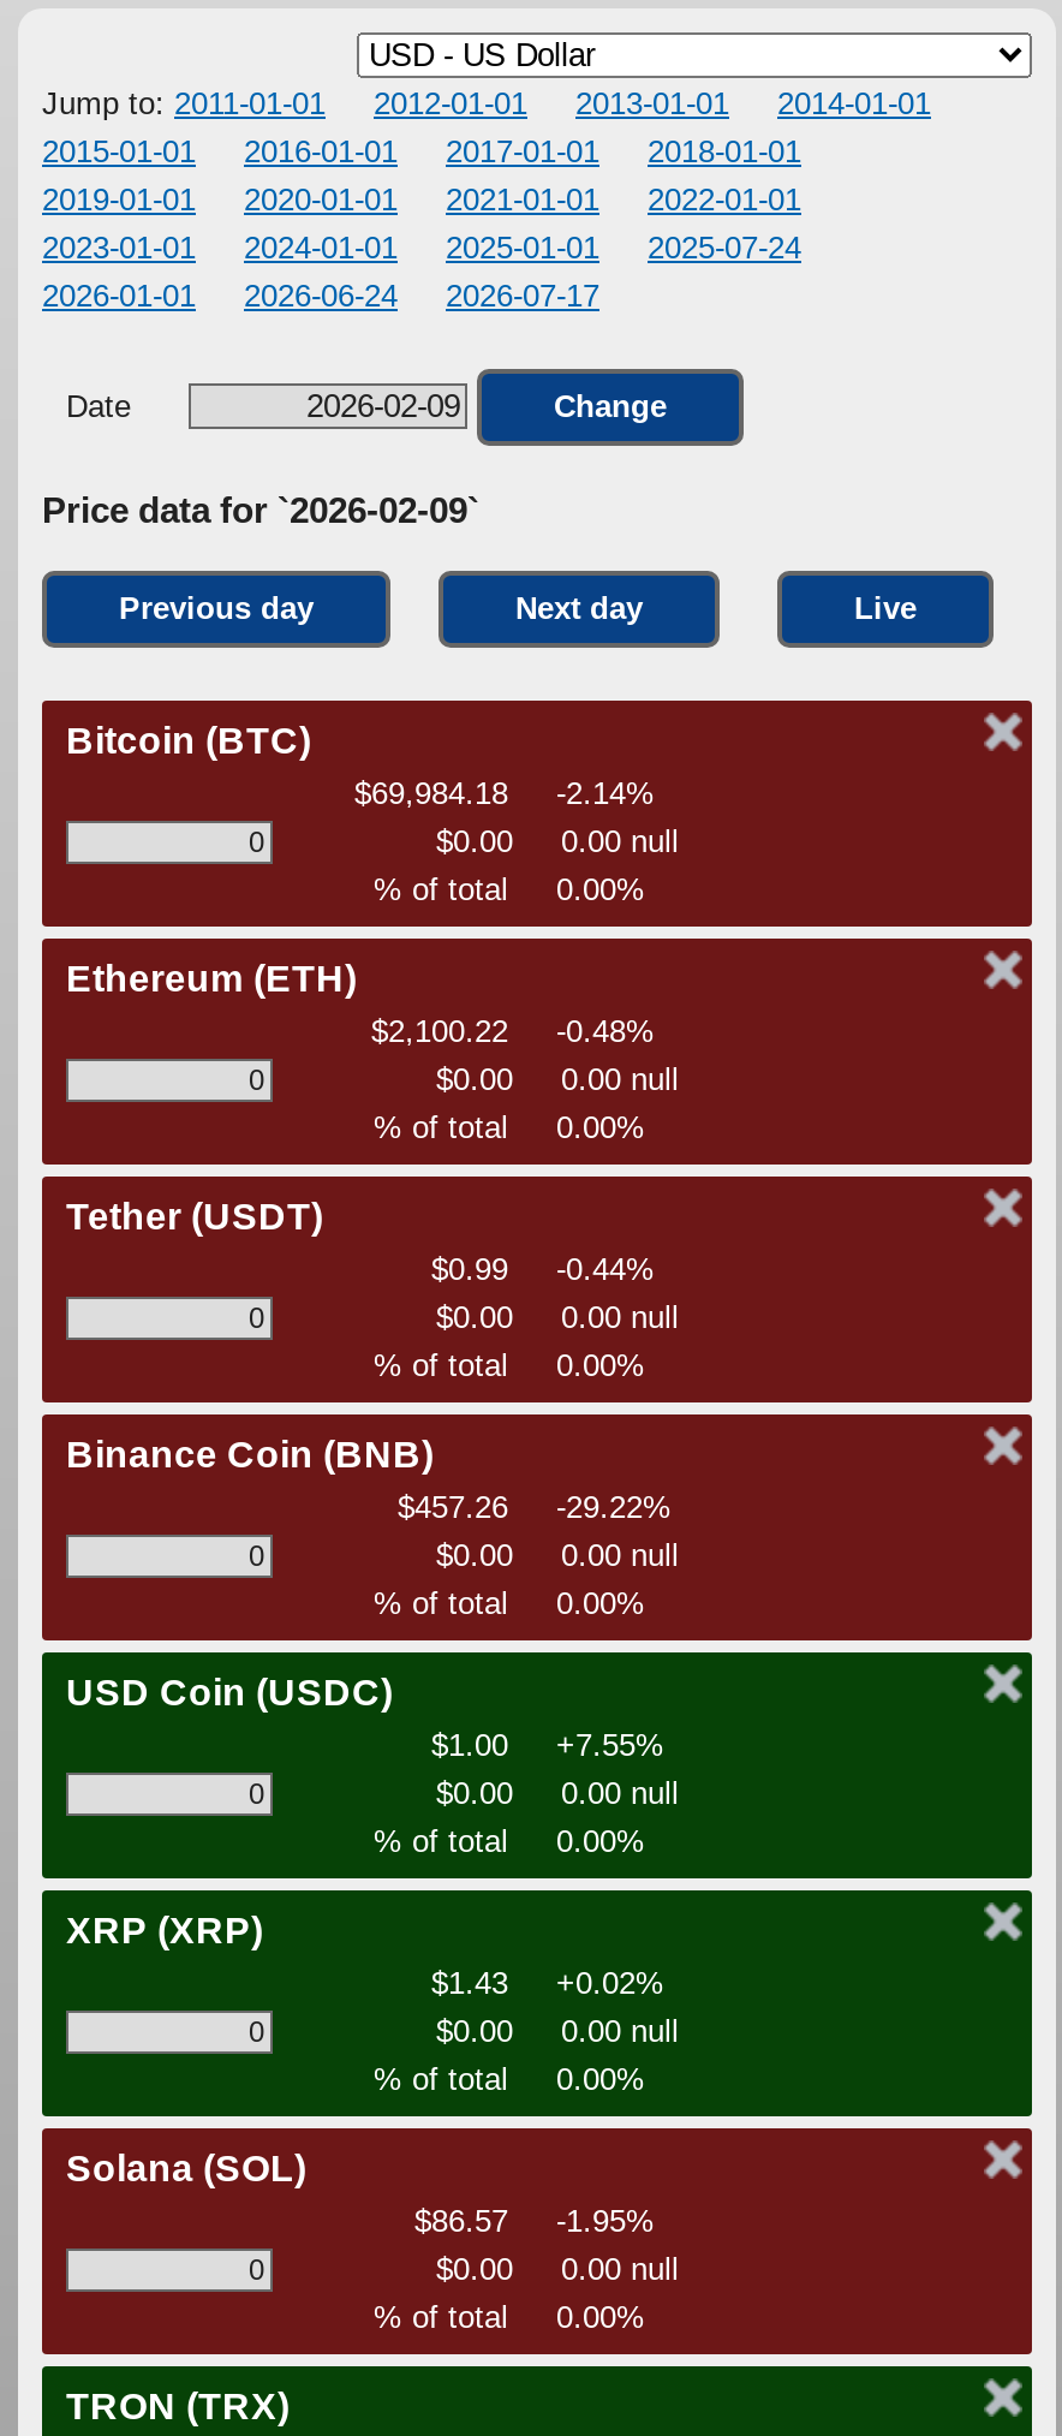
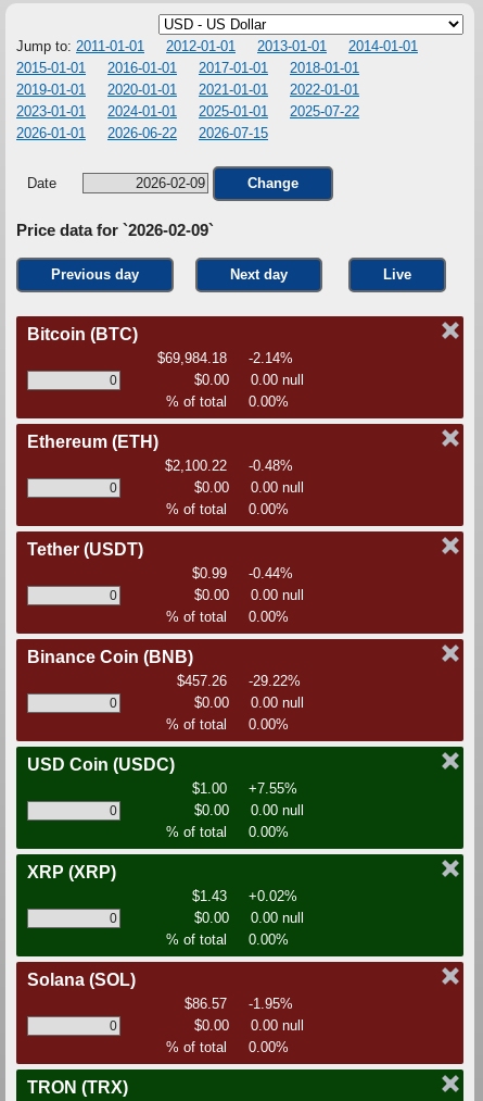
- 2023-01-01 2024-01-01 2025-01-01 2025-07-24
+ 2023-01-01 2024-01-01 2025-01-01 2025-07-22

- 2026-06-24
+ 2026-06-22

- 2026-07-17
+ 2026-07-15
